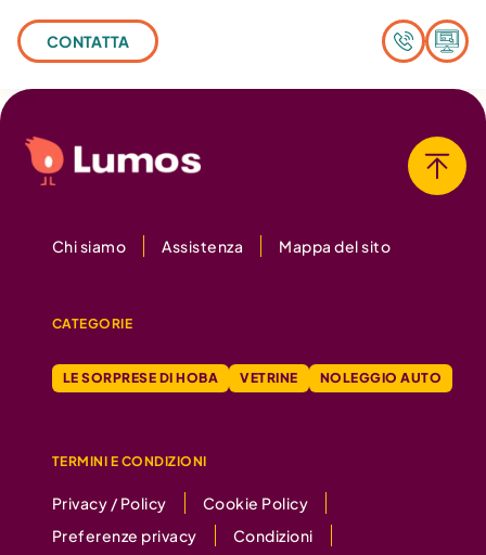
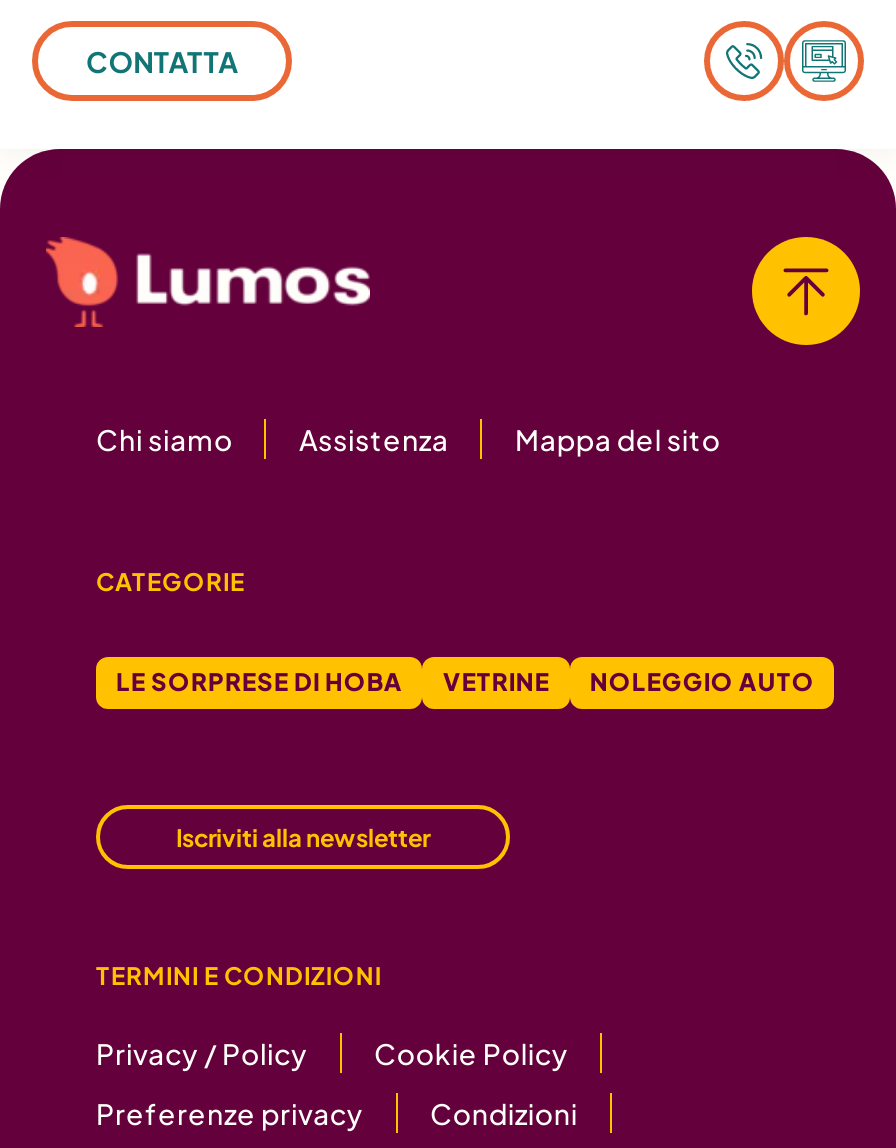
+ Iscriviti alla newsletter
